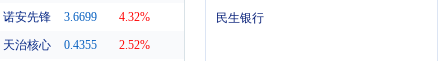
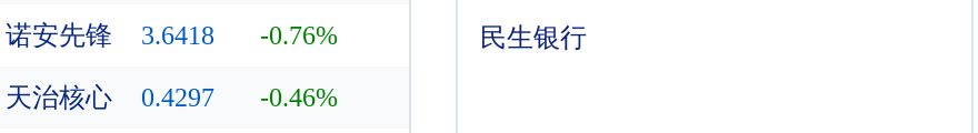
- 3.6699
+ 3.6418

- 4.32%
+ -0.76%

- 0.4355
+ 0.4297

- 2.52%
+ -0.46%
